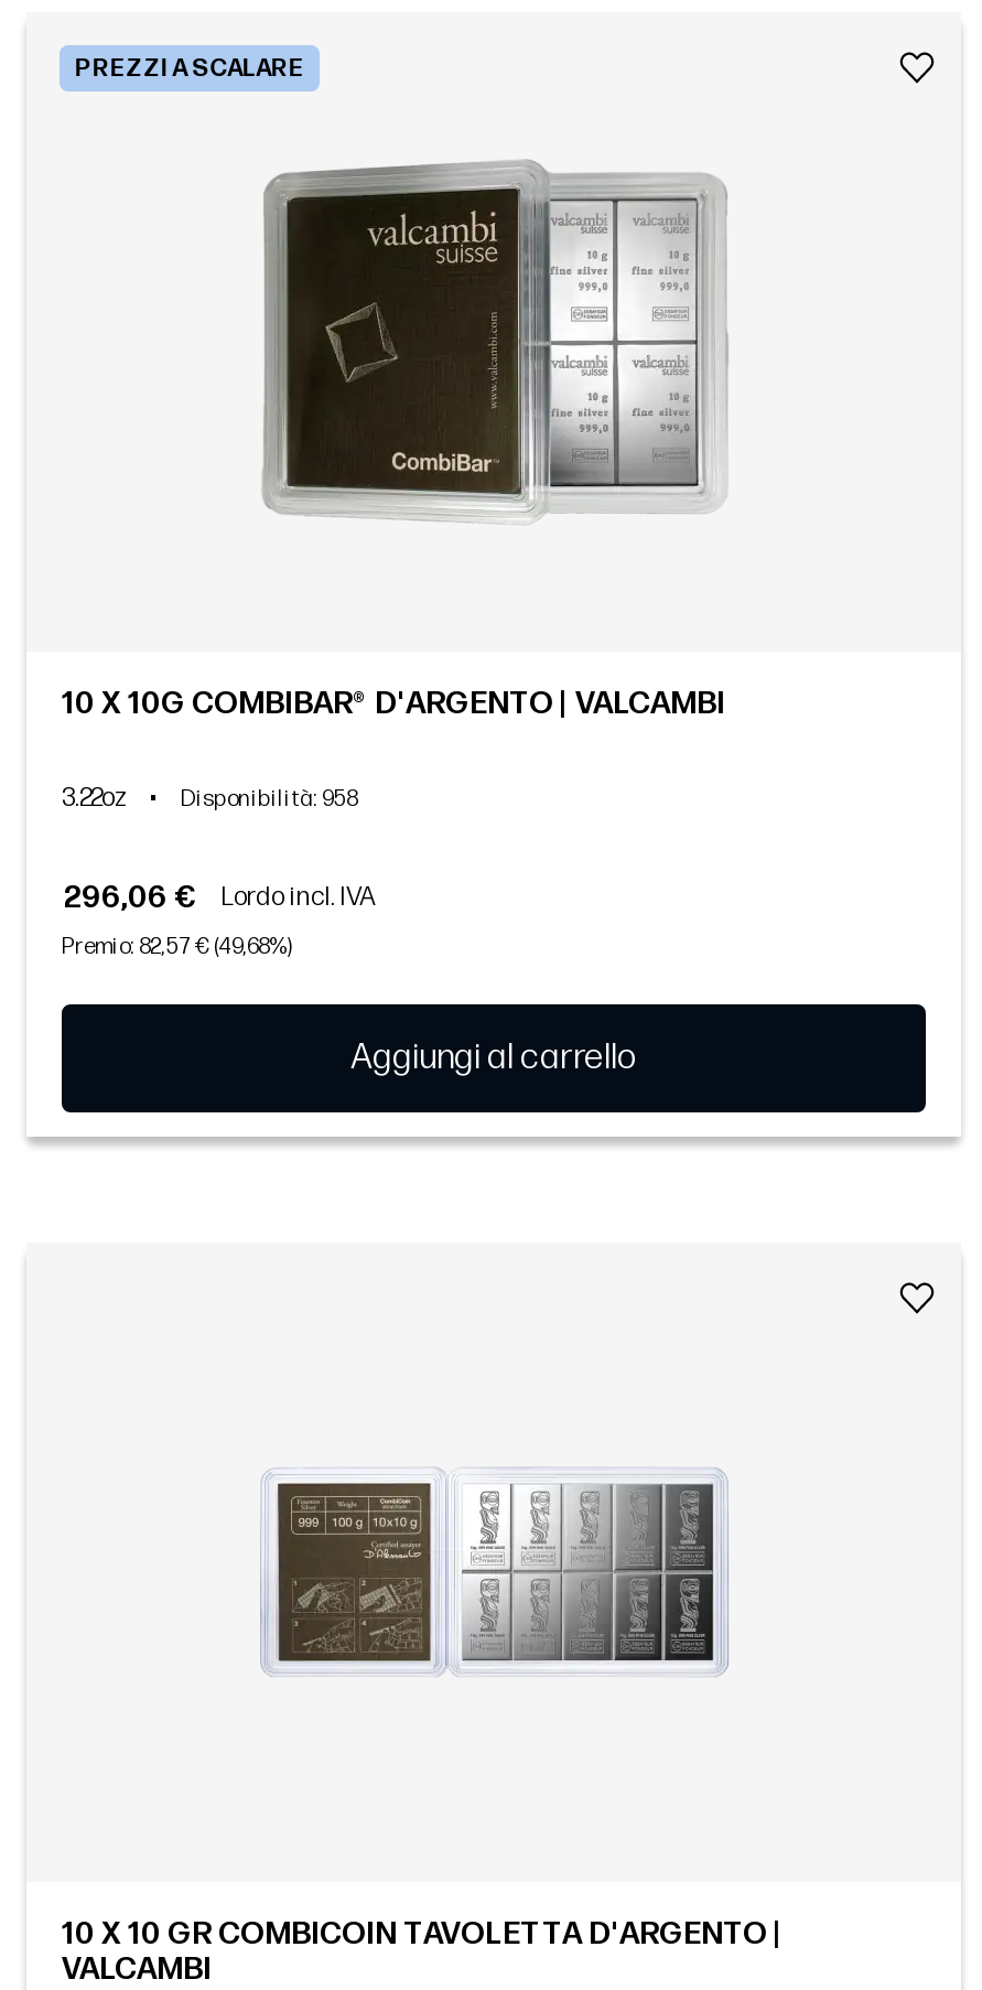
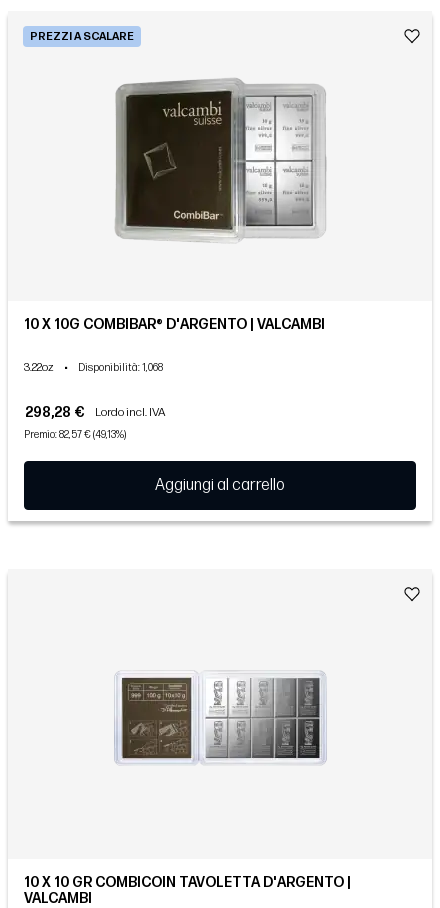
- Disponibilità: 958
+ Disponibilità: 1,068

- 296,06 € Lordo incl. IVA
+ 298,28 € Lordo incl. IVA

- Premio: 82,57 € (49,68%)
+ Premio: 82,57 € (49,13%)
